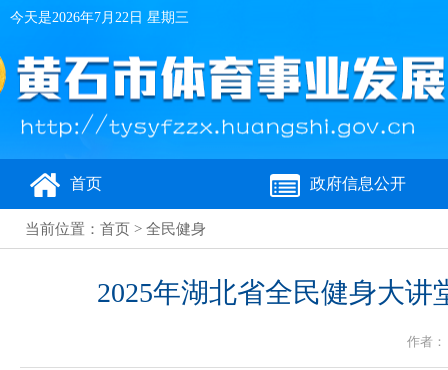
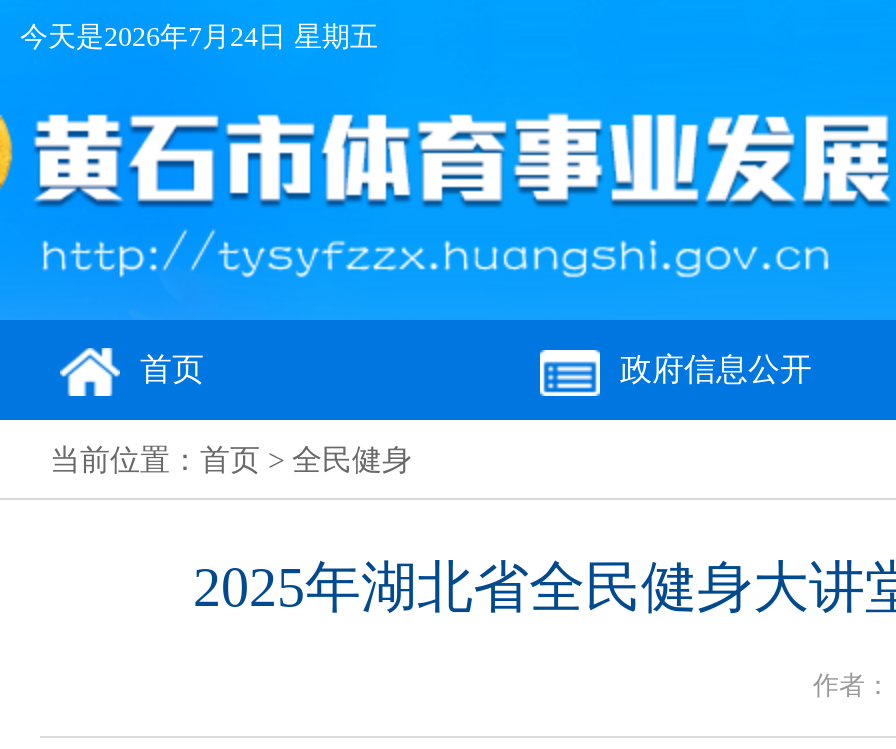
- 今天是2026年7月22日 星期三
+ 今天是2026年7月24日 星期五
